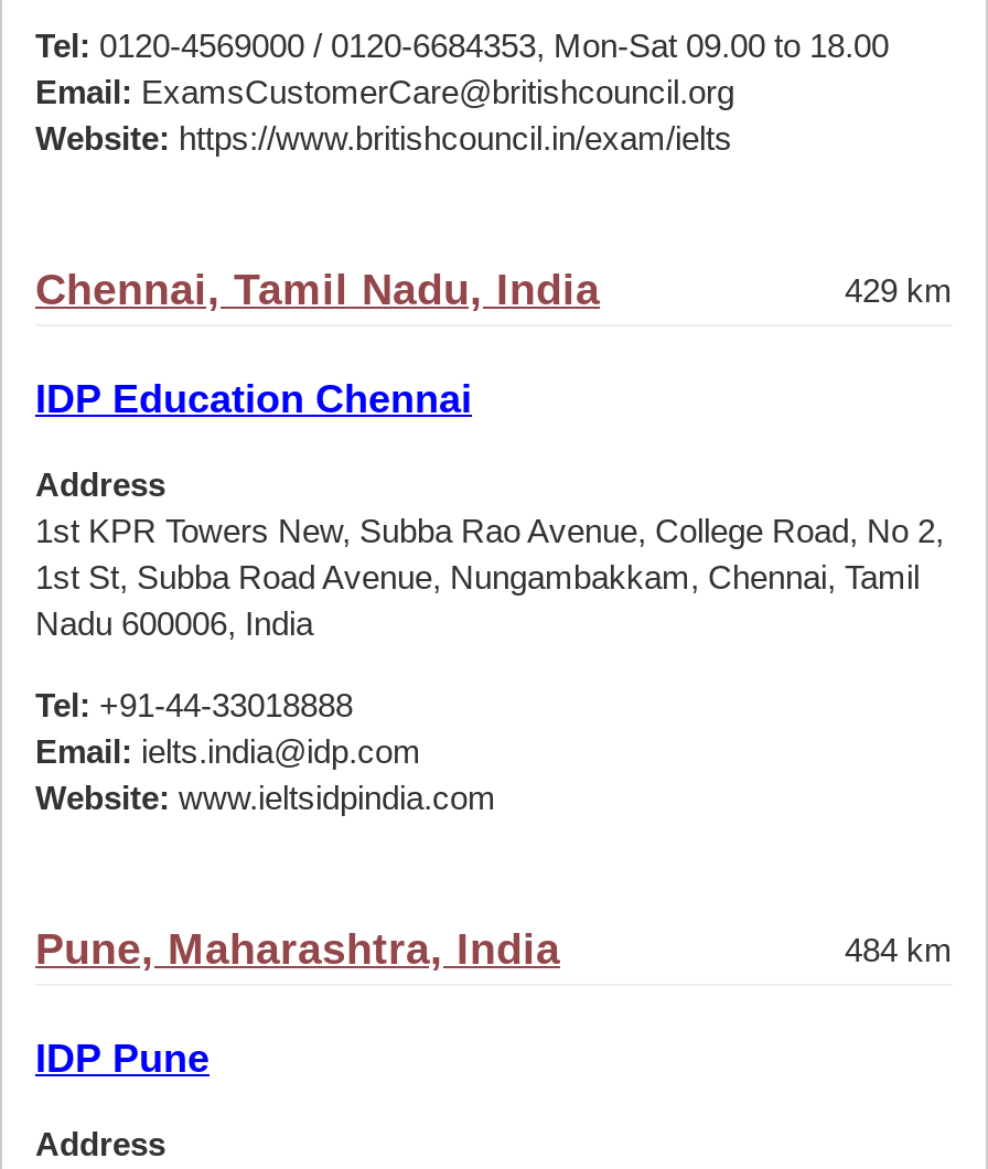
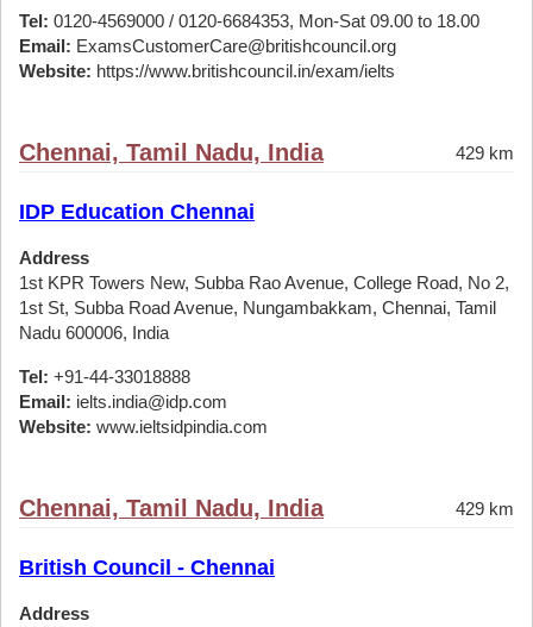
- Pune, Maharashtra, India
- 484 km
+ Chennai, Tamil Nadu, India
+ 429 km

- IDP Pune
+ British Council - Chennai
